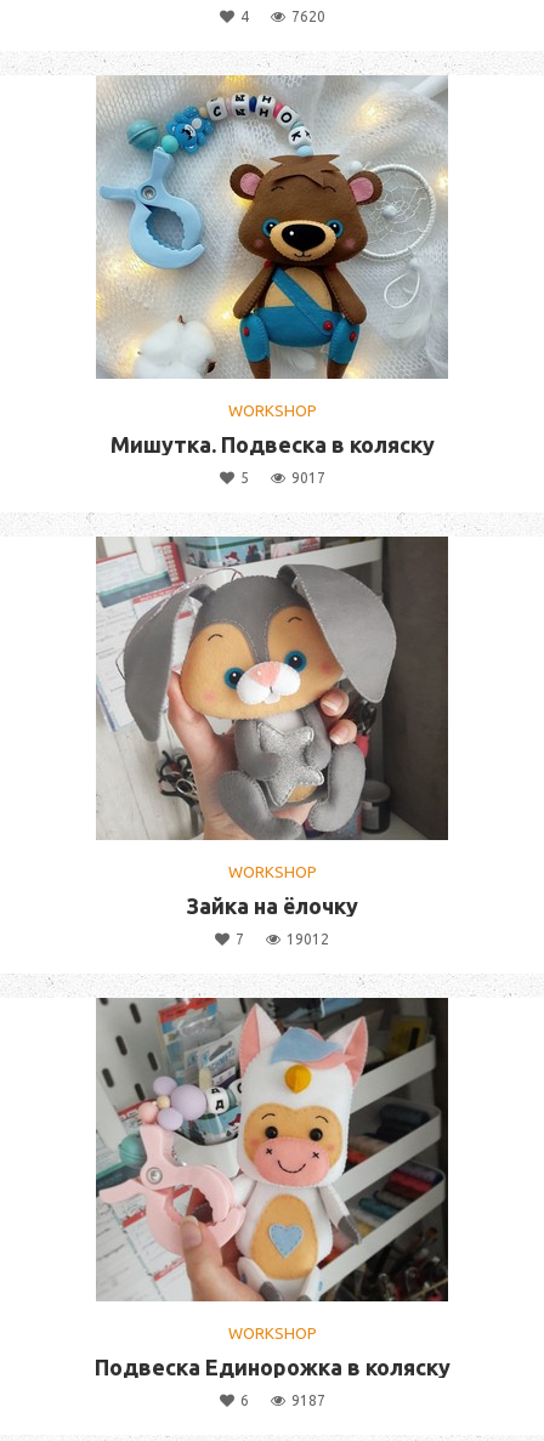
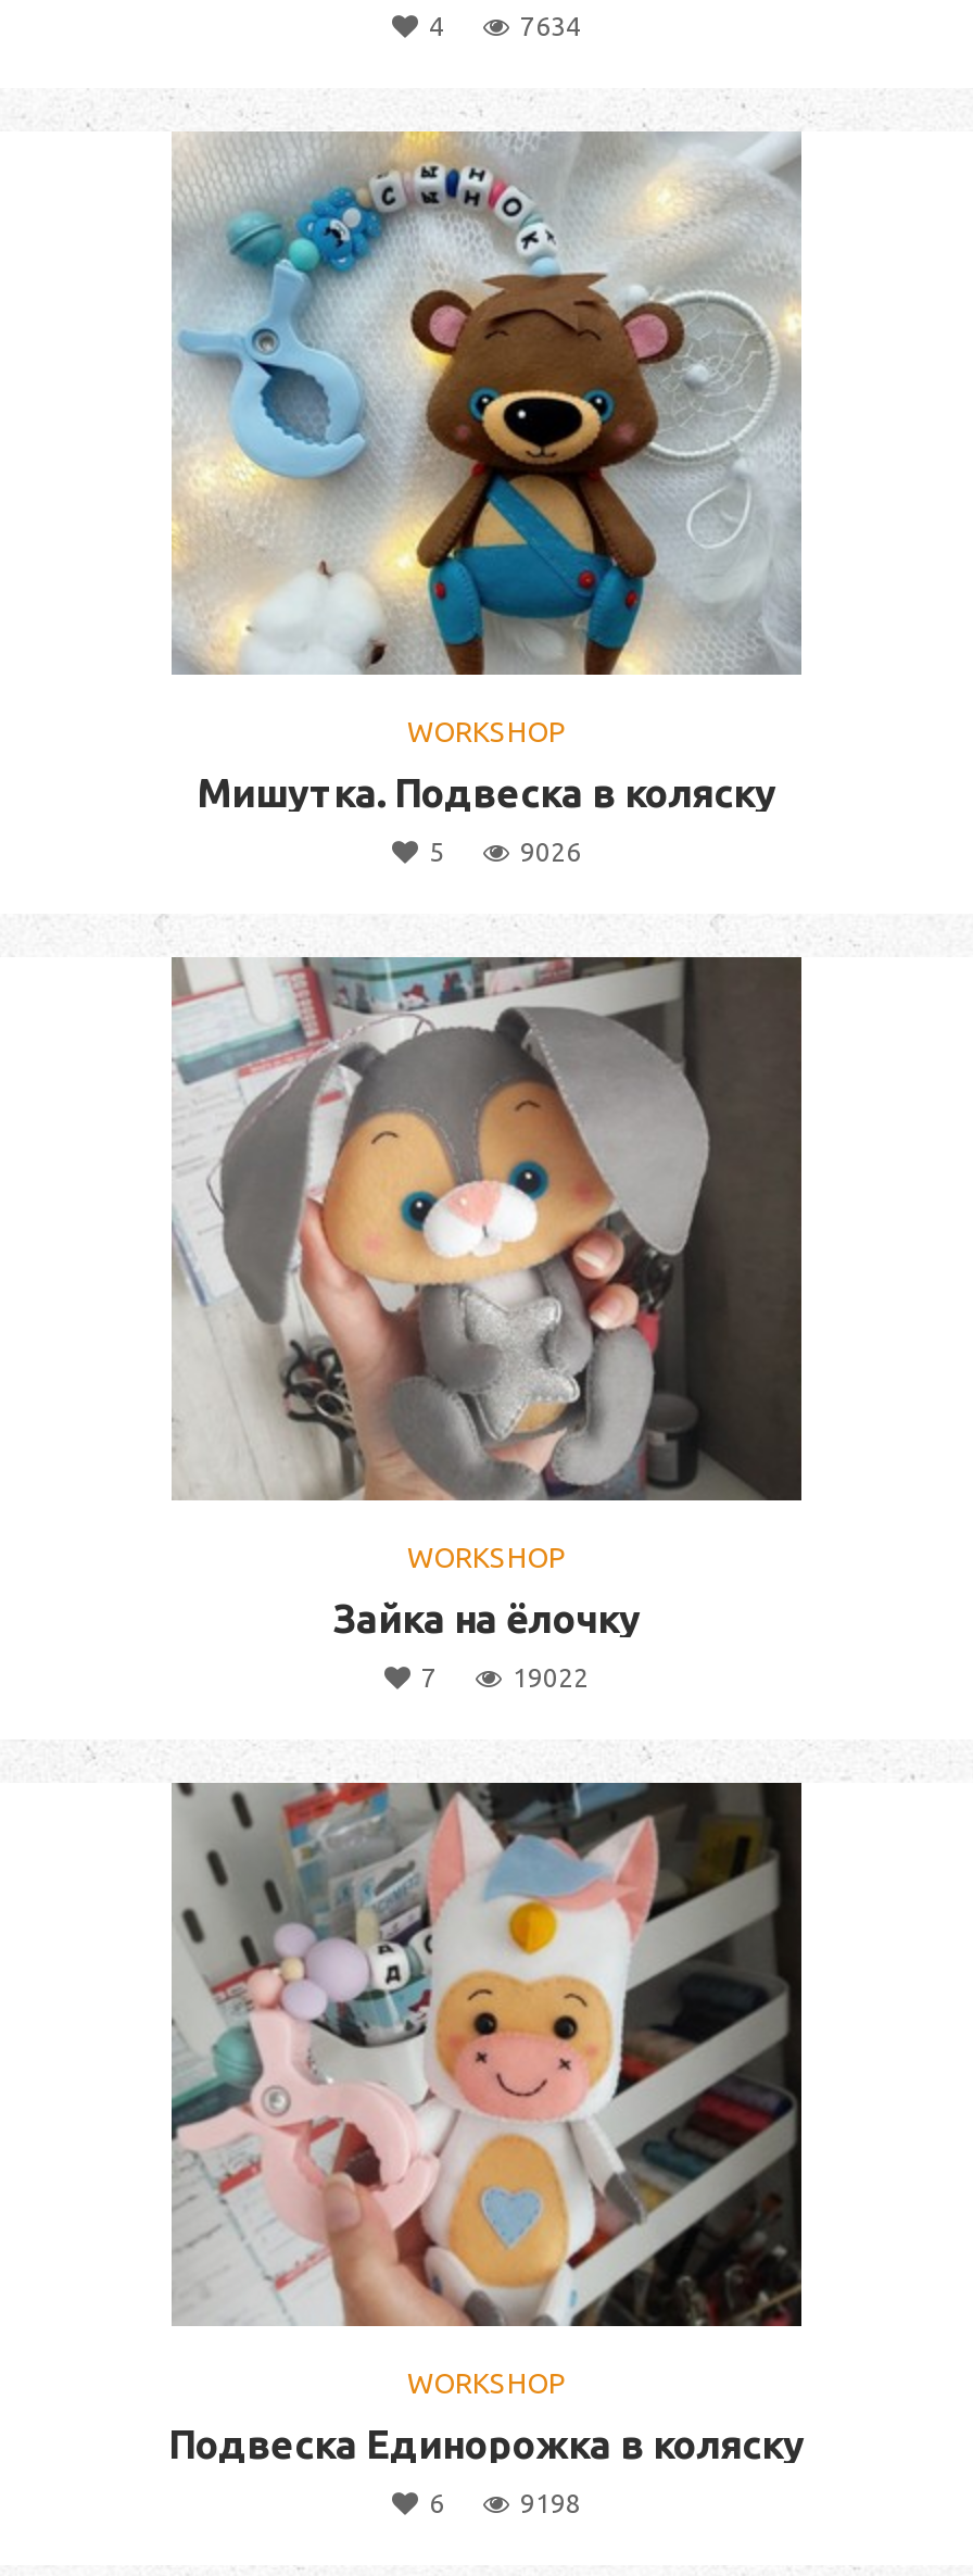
- 7620
+ 7634

- 9017
+ 9026

- 19012
+ 19022

- 9187
+ 9198
